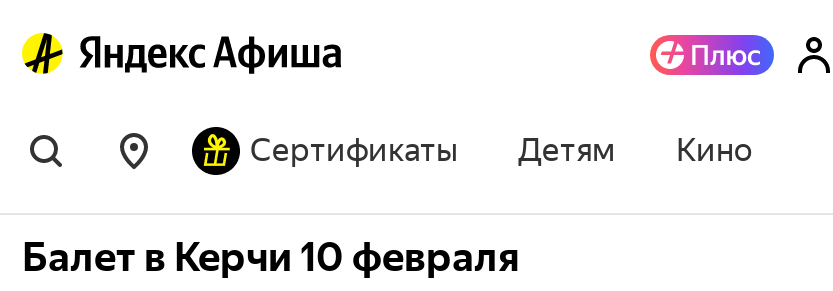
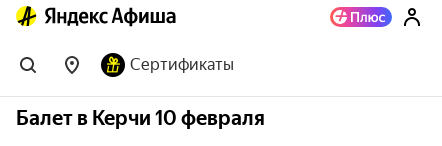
- Детям
- Кино
